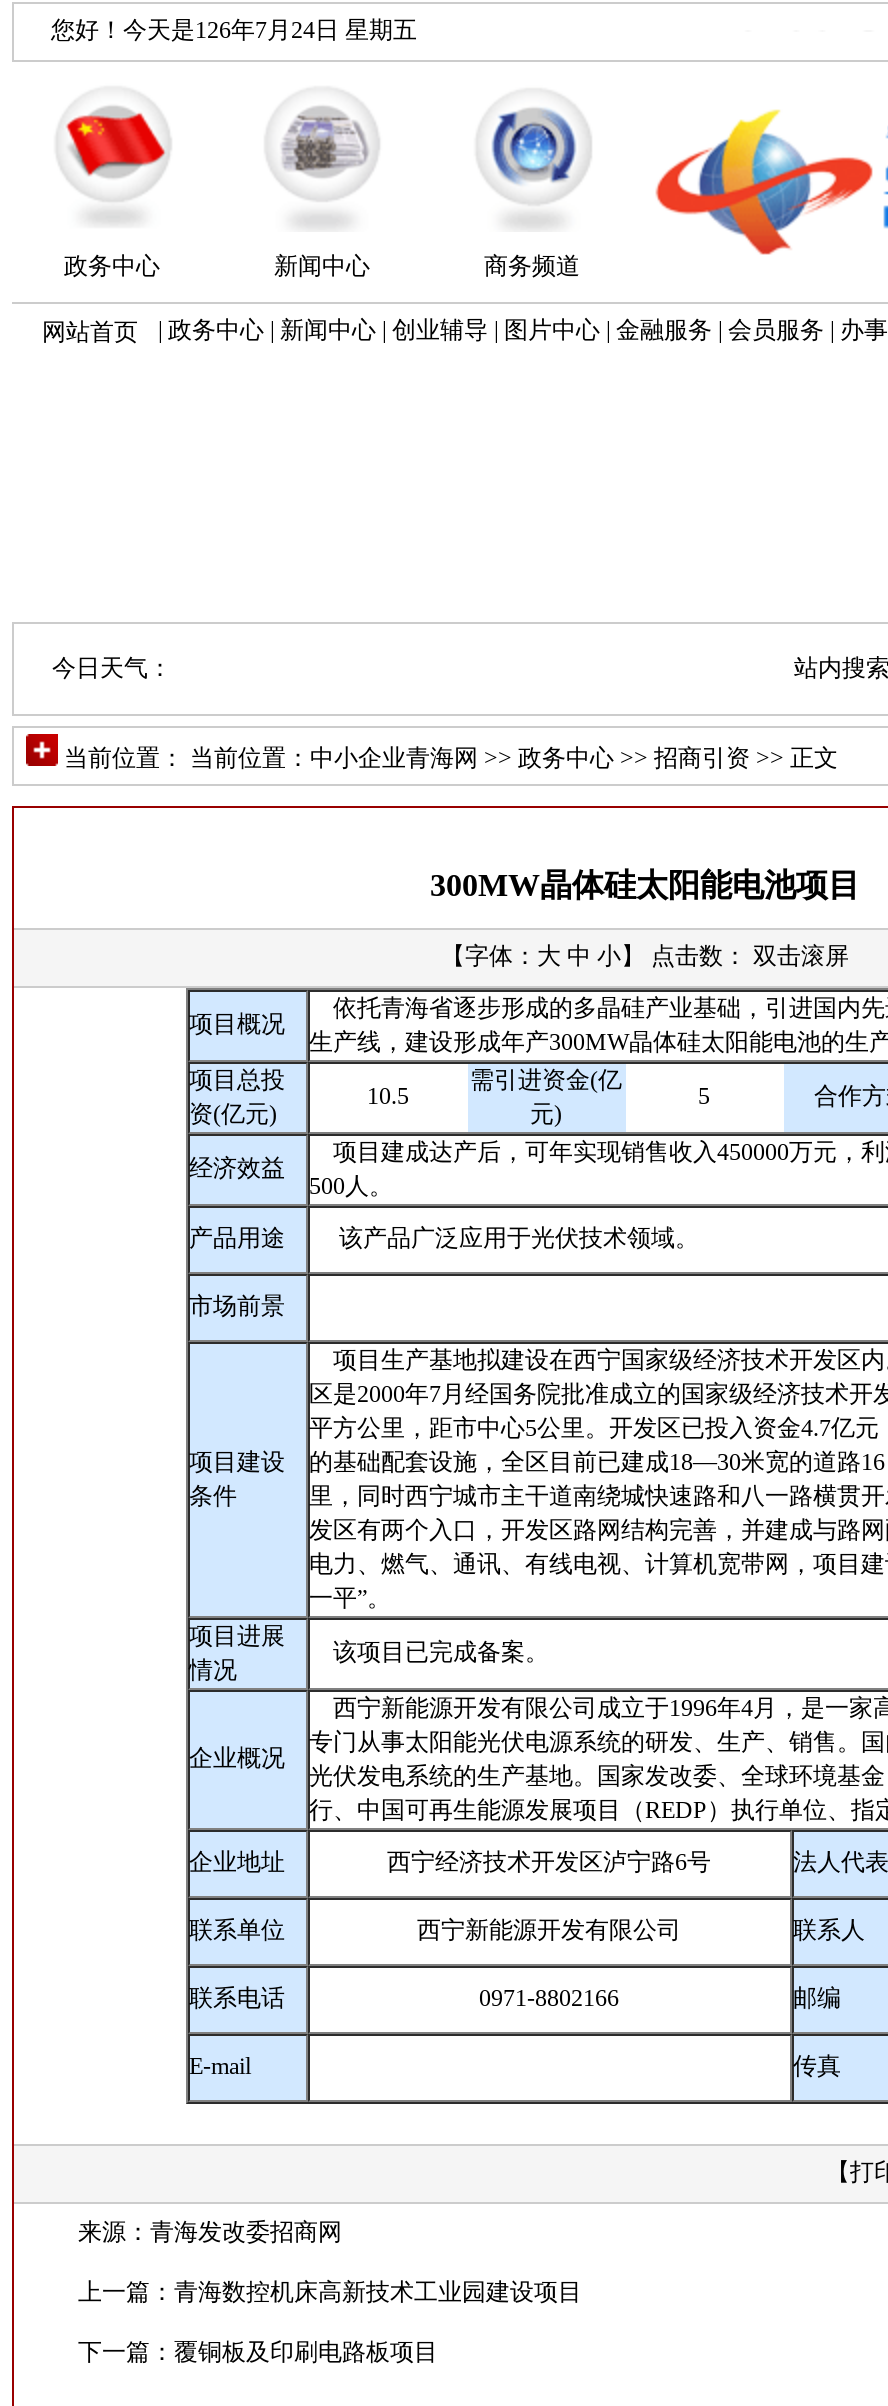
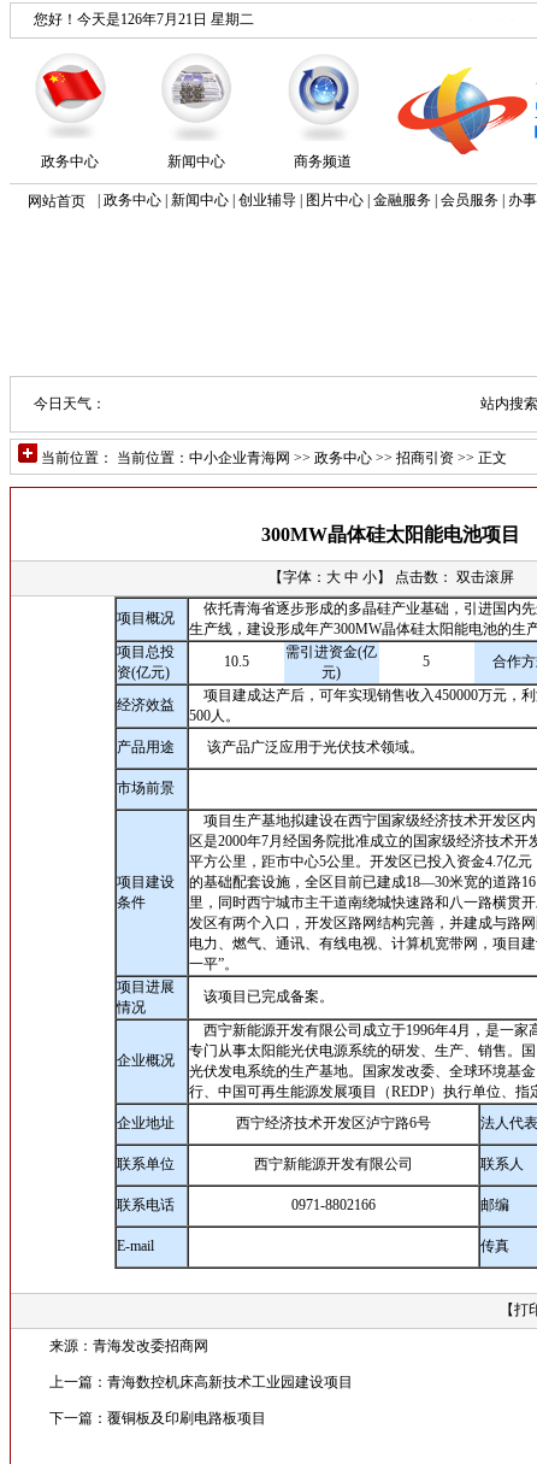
- 您好！今天是126年7月24日 星期五
+ 您好！今天是126年7月21日 星期二
